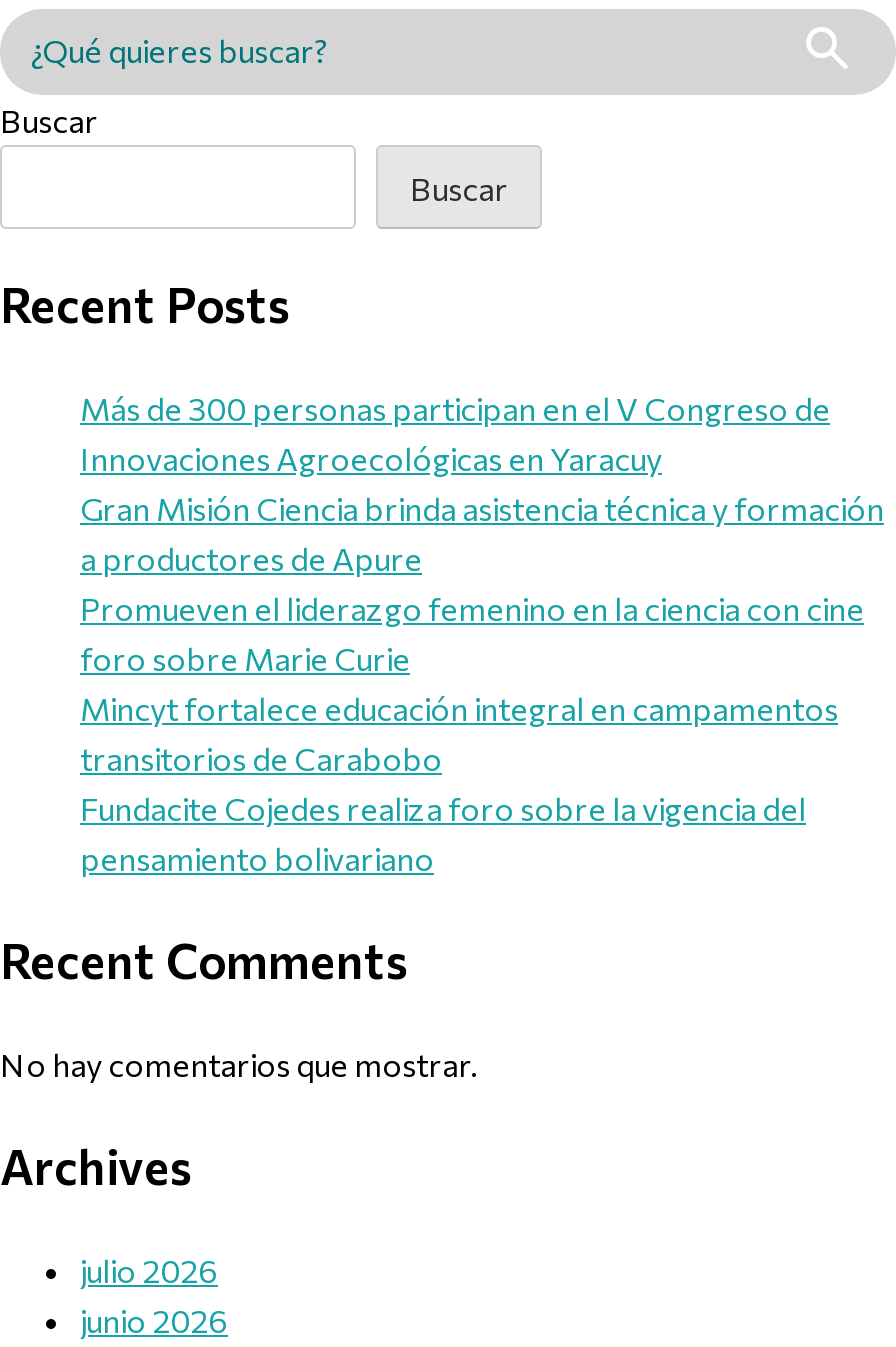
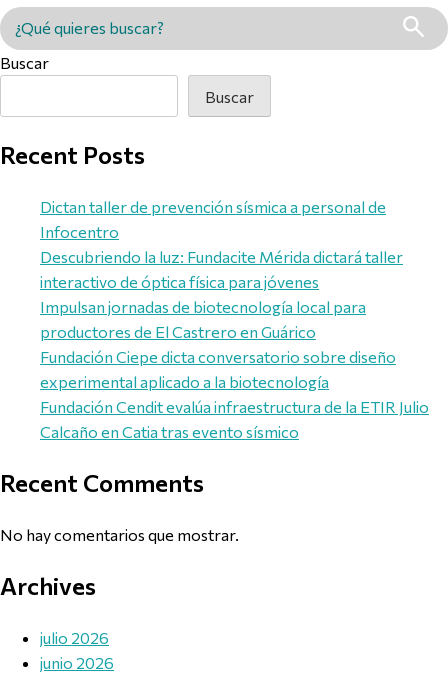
- Más de 300 personas participan en el V Congreso de
- Innovaciones Agroecológicas en Yaracuy
- Gran Misión Ciencia brinda asistencia técnica y formación
- a productores de Apure
- Promueven el liderazgo femenino en la ciencia con cine
- foro sobre Marie Curie
- Mincyt fortalece educación integral en campamentos
- transitorios de Carabobo
- Fundacite Cojedes realiza foro sobre la vigencia del
- pensamiento bolivariano
+ Dictan taller de prevención sísmica a personal de
+ Infocentro
+ Descubriendo la luz: Fundacite Mérida dictará taller
+ interactivo de óptica física para jóvenes
+ Impulsan jornadas de biotecnología local para
+ productores de El Castrero en Guárico
+ Fundación Ciepe dicta conversatorio sobre diseño
+ experimental aplicado a la biotecnología
+ Fundación Cendit evalúa infraestructura de la ETIR Julio
+ Calcaño en Catia tras evento sísmico
